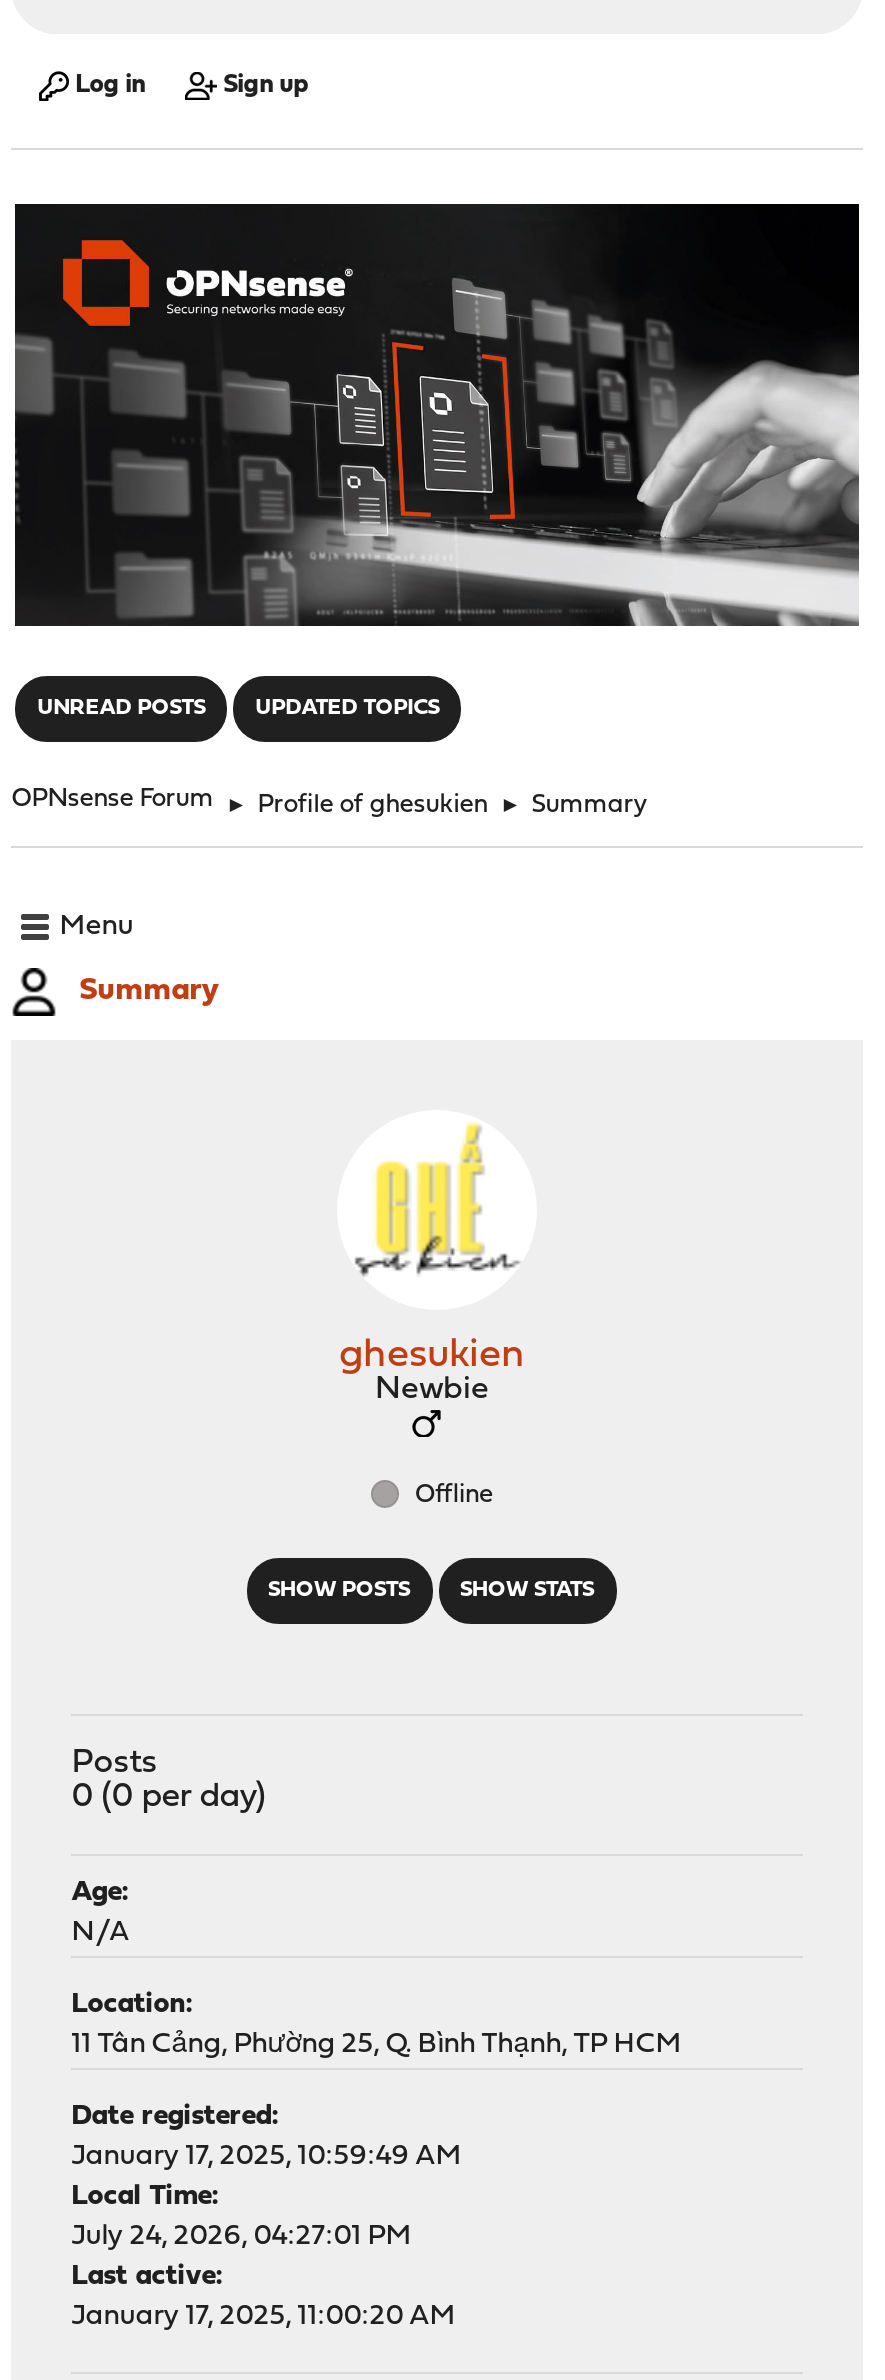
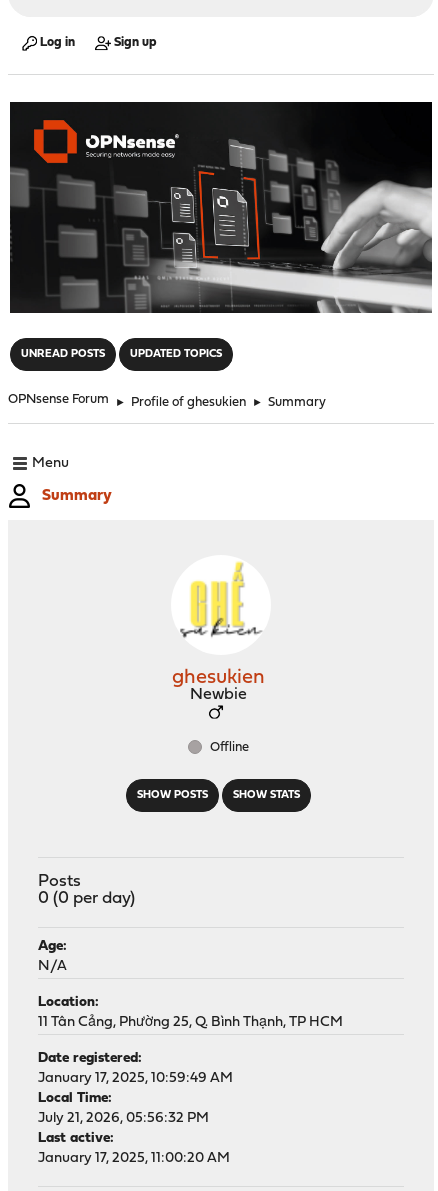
- July 24, 2026, 04:27:01 PM
+ July 21, 2026, 05:56:32 PM
